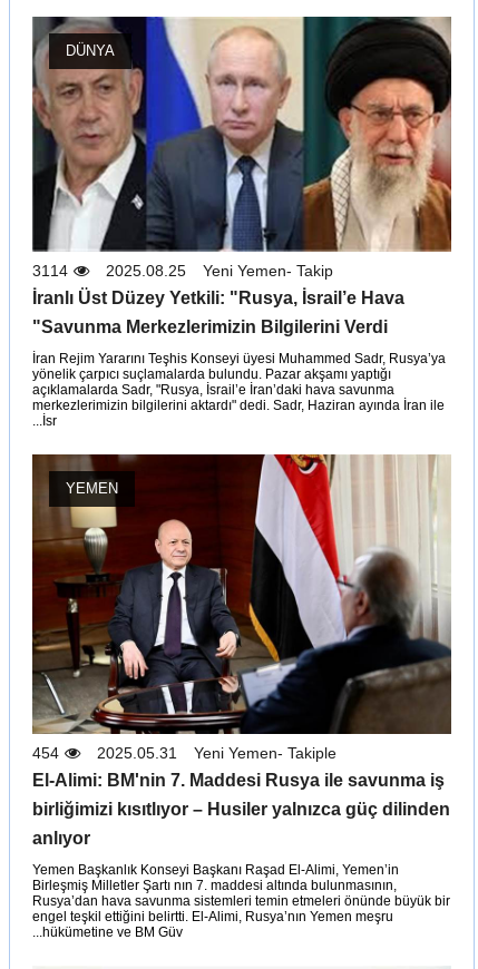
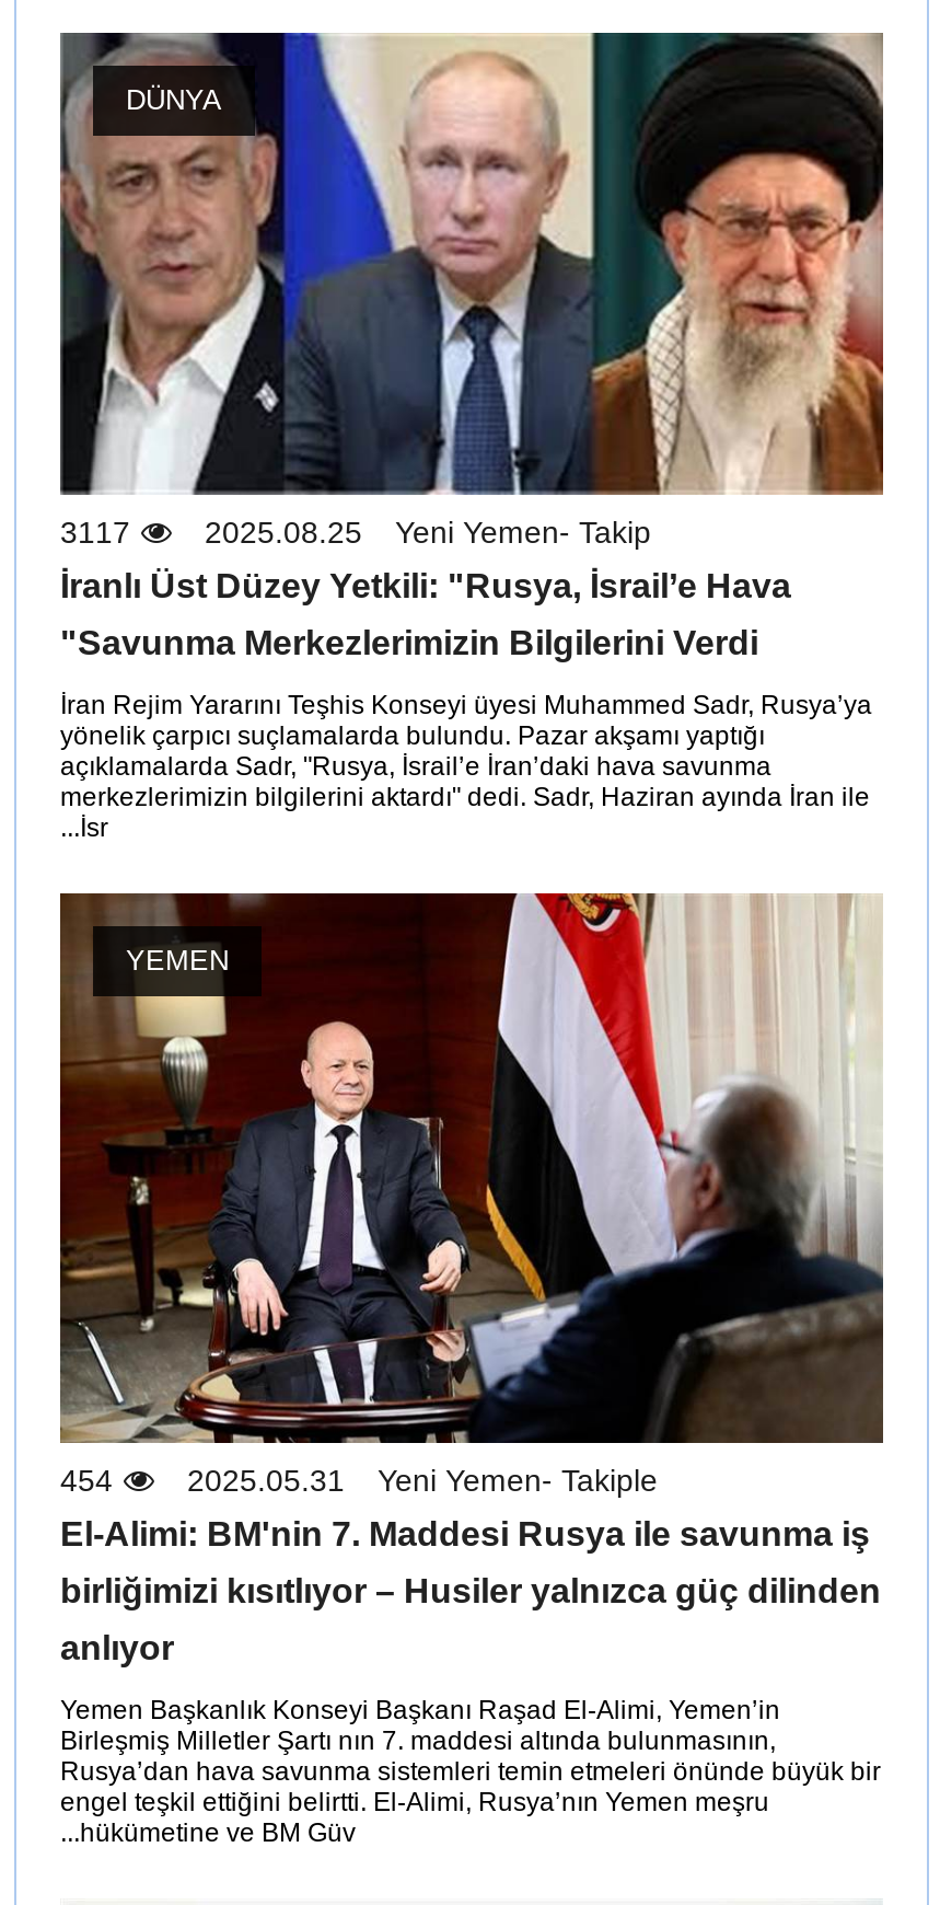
- 3114
+ 3117
